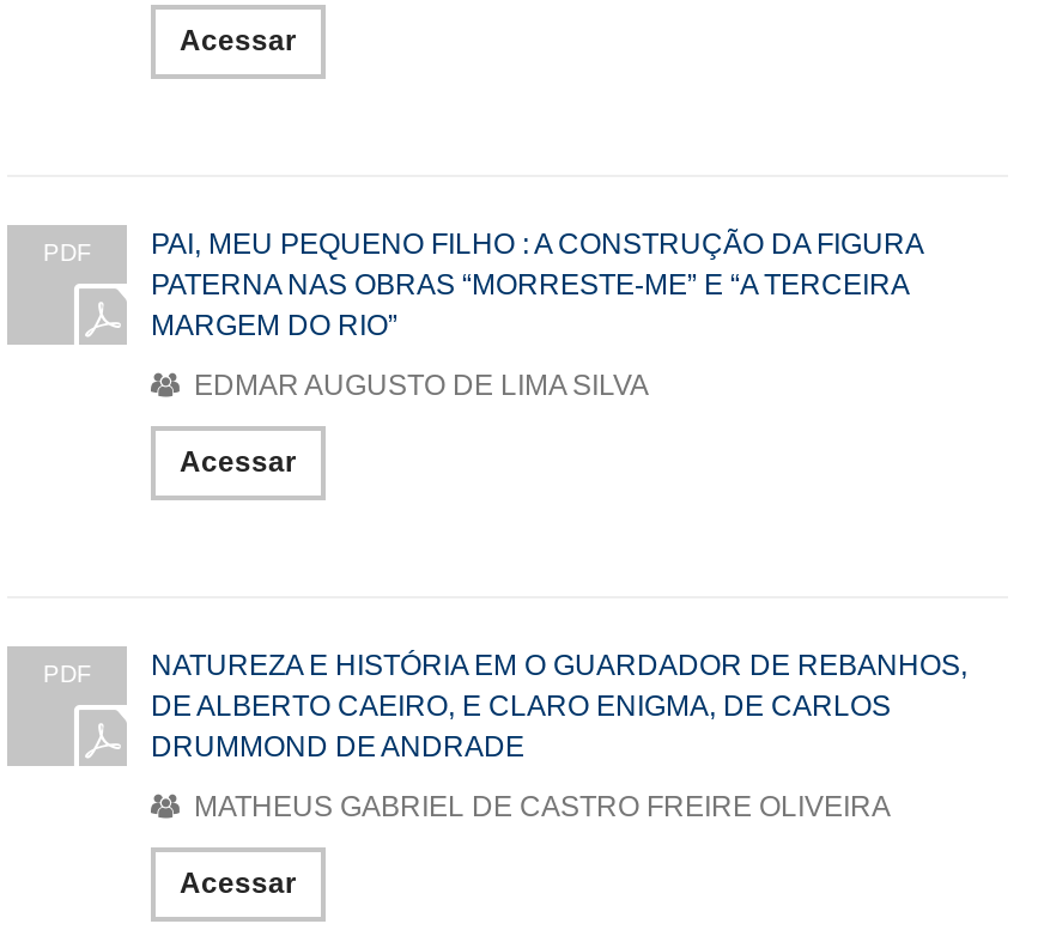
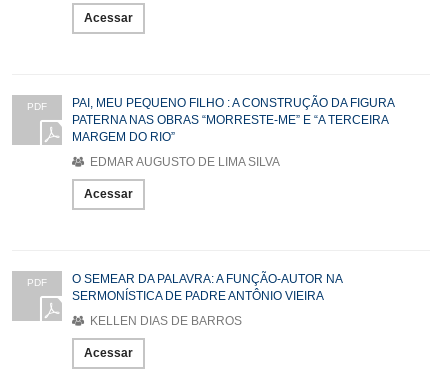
- NATUREZA E HISTÓRIA EM O GUARDADOR DE REBANHOS,
- DE ALBERTO CAEIRO, E CLARO ENIGMA, DE CARLOS
- DRUMMOND DE ANDRADE
+ O SEMEAR DA PALAVRA: A FUNÇÃO-AUTOR NA
+ SERMONÍSTICA DE PADRE ANTÔNIO VIEIRA

- MATHEUS GABRIEL DE CASTRO FREIRE OLIVEIRA
+ KELLEN DIAS DE BARROS
